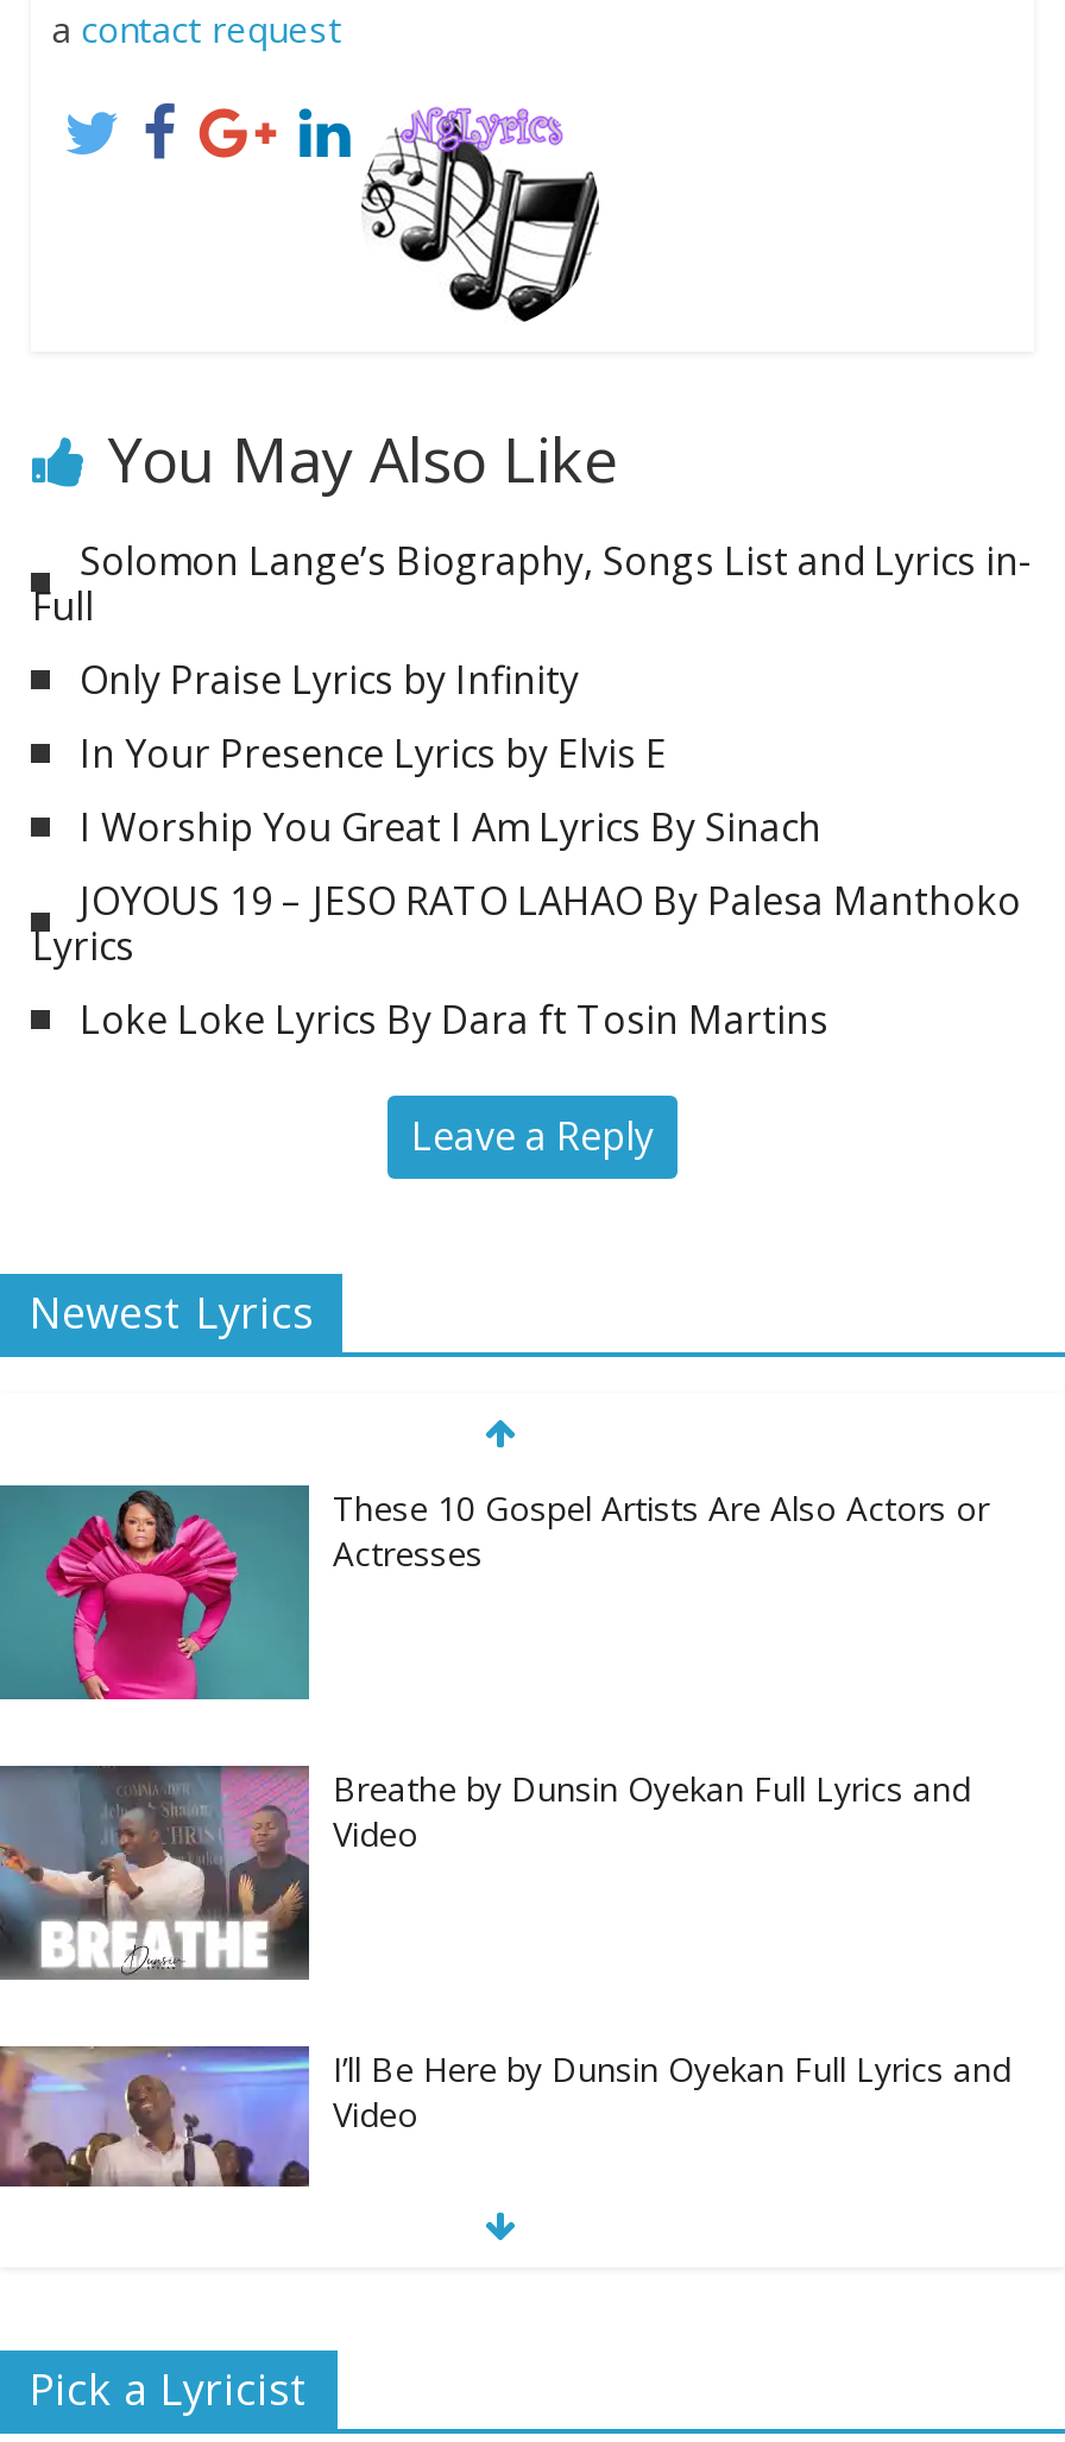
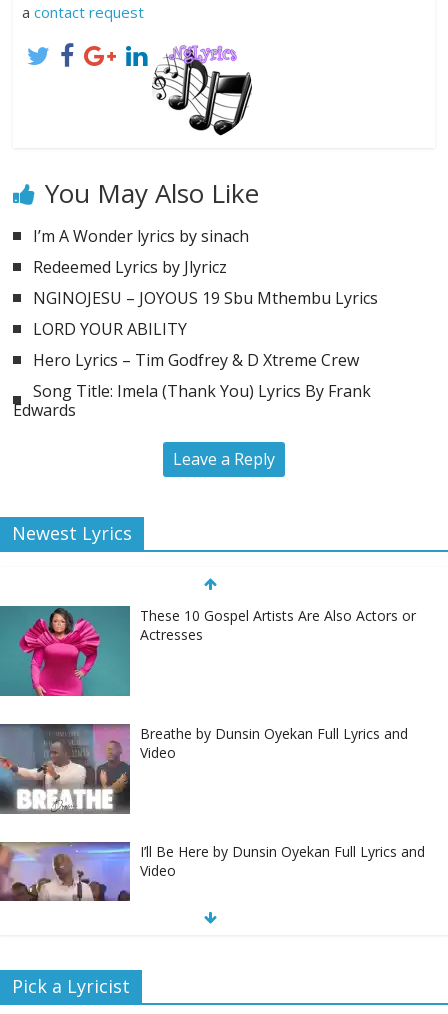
- Solomon Lange’s Biography, Songs List and Lyrics in-
- Full
- Only Praise Lyrics by Infinity
- In Your Presence Lyrics by Elvis E
- I Worship You Great I Am Lyrics By Sinach
- JOYOUS 19 – JESO RATO LAHAO By Palesa Manthoko
- Lyrics
- Loke Loke Lyrics By Dara ft Tosin Martins
+ I’m A Wonder lyrics by sinach
+ Redeemed Lyrics by Jlyricz
+ NGINOJESU – JOYOUS 19 Sbu Mthembu Lyrics
+ LORD YOUR ABILITY
+ Hero Lyrics – Tim Godfrey & D Xtreme Crew
+ Song Title: Imela (Thank You) Lyrics By Frank
+ Edwards
